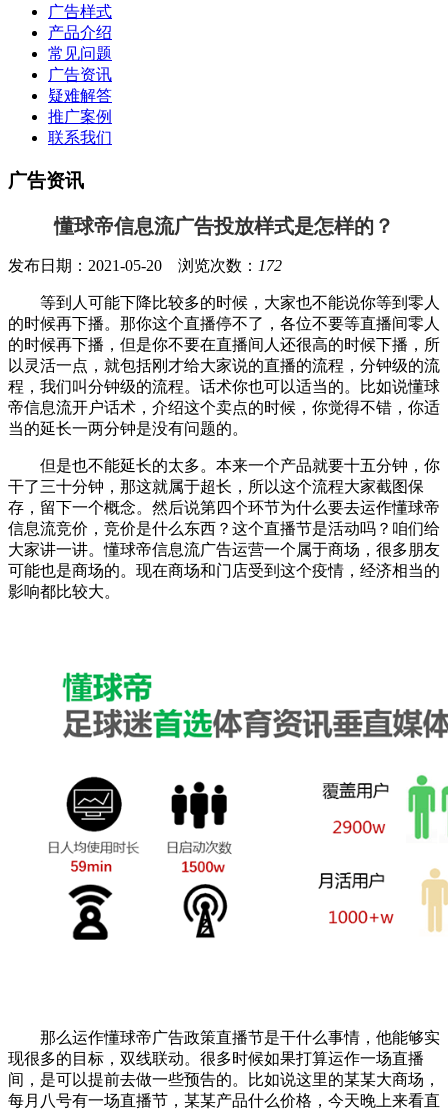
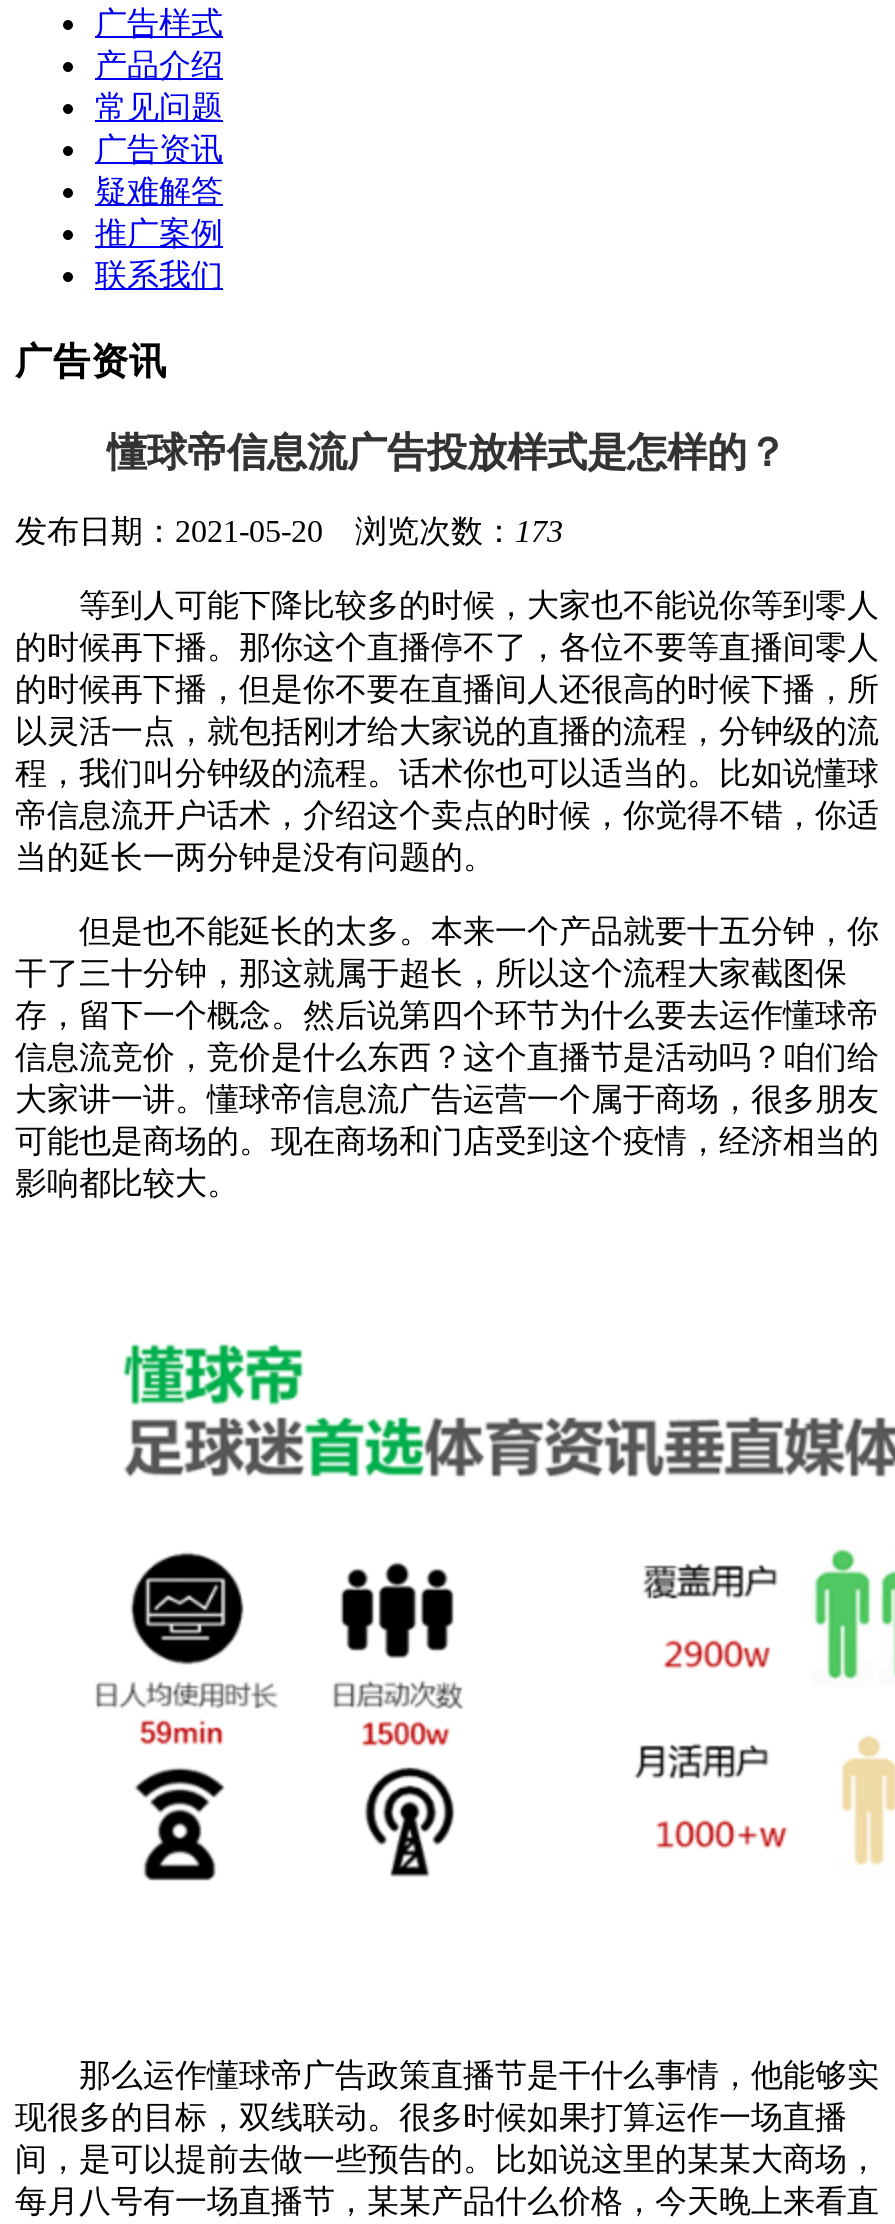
- 发布日期：2021-05-20 浏览次数：172
+ 发布日期：2021-05-20 浏览次数：173
